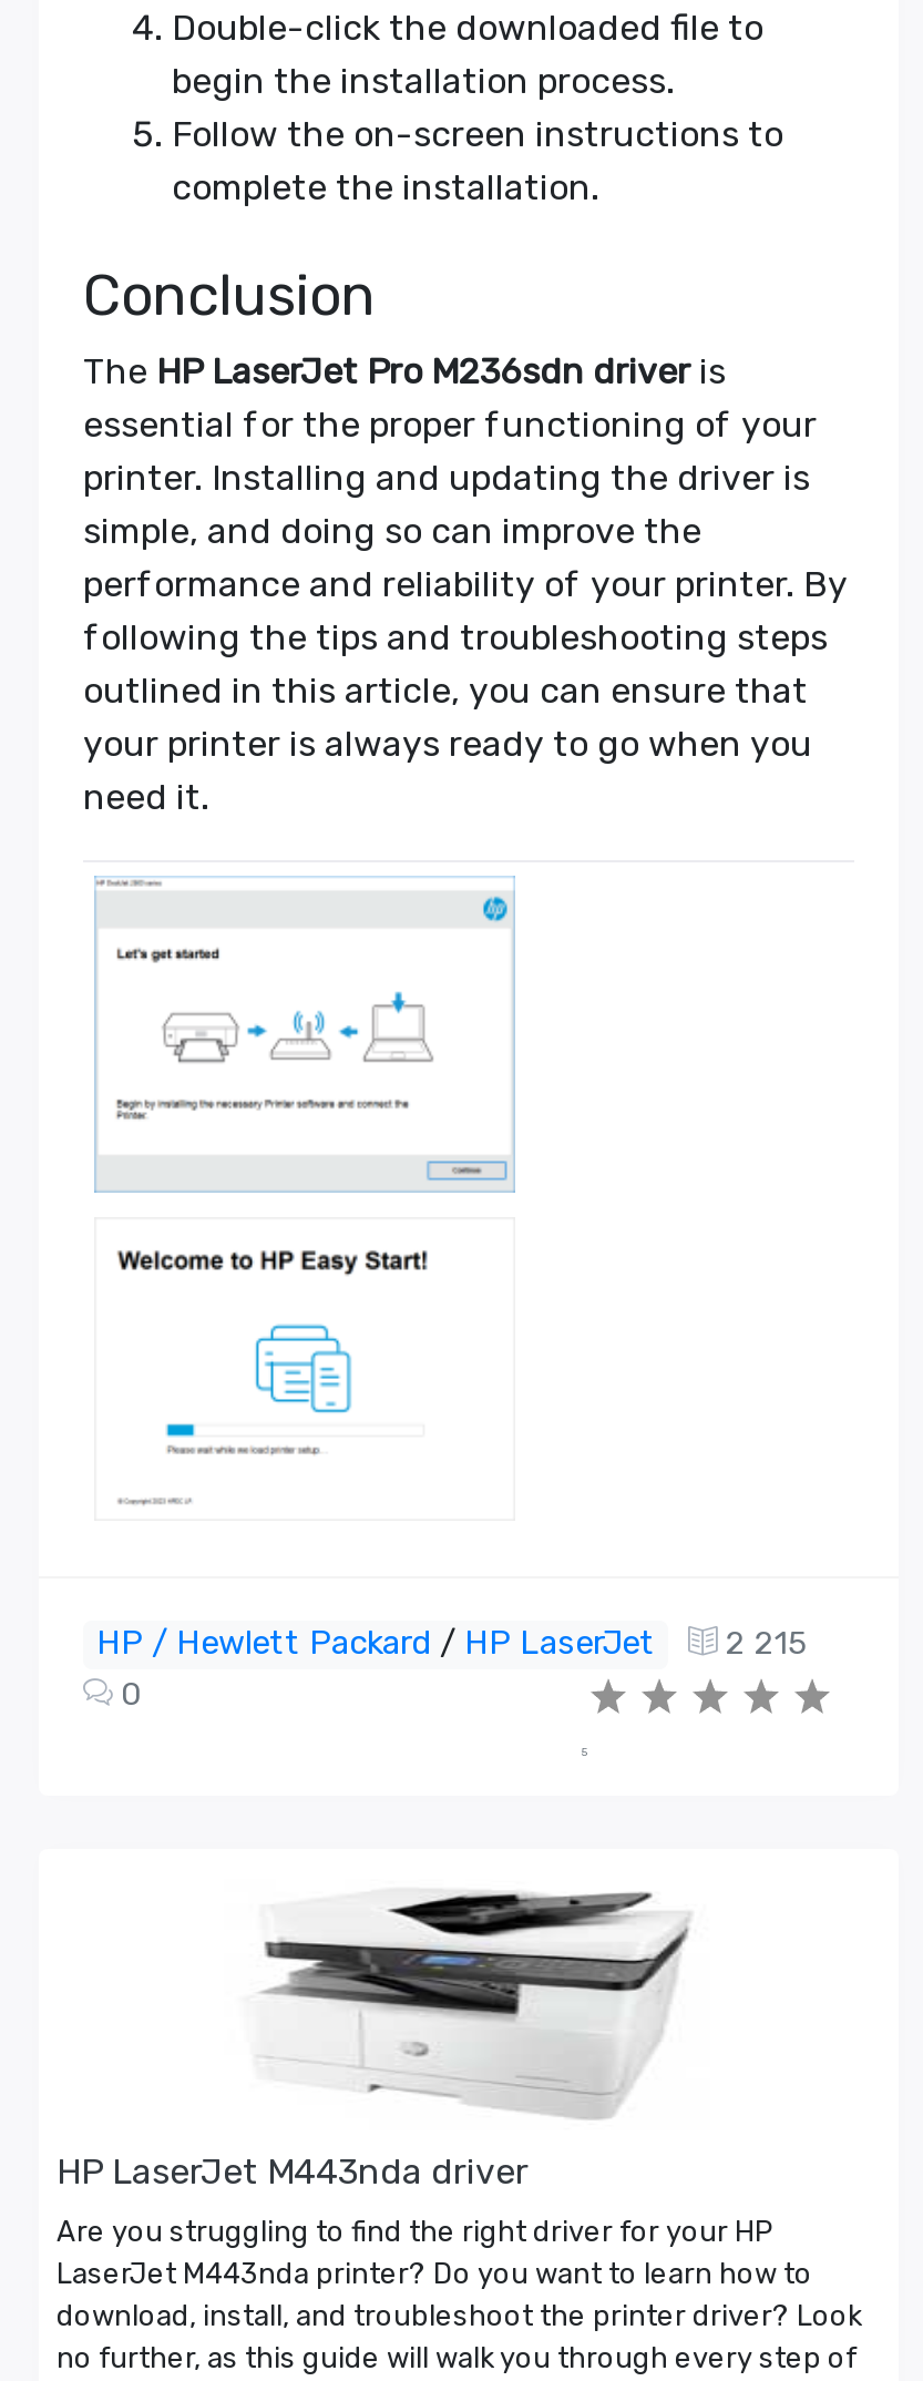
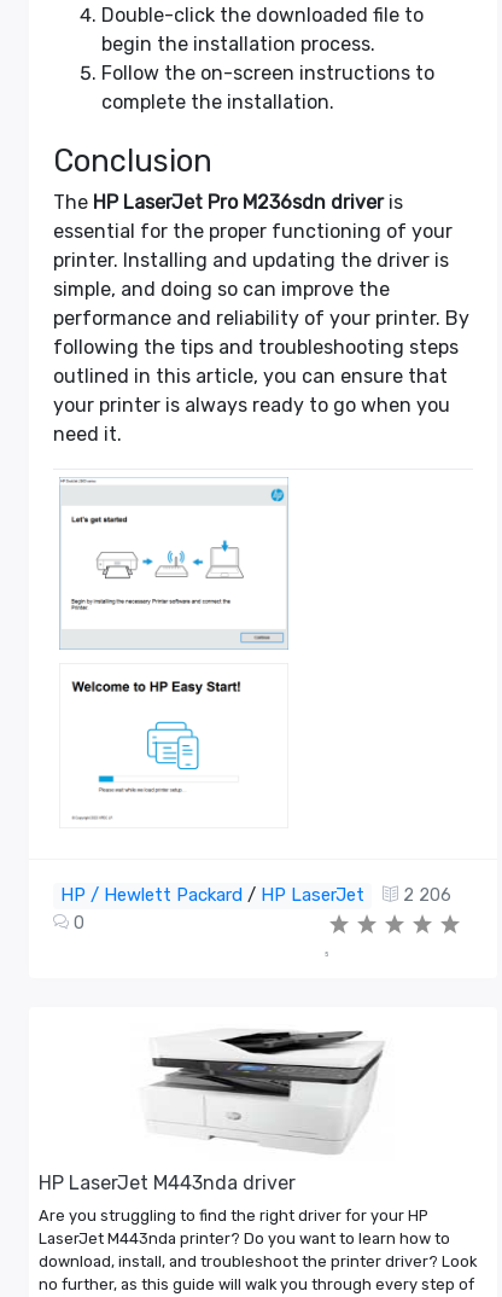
- HP / Hewlett Packard / HP LaserJet 2 215
+ HP / Hewlett Packard / HP LaserJet 2 206
